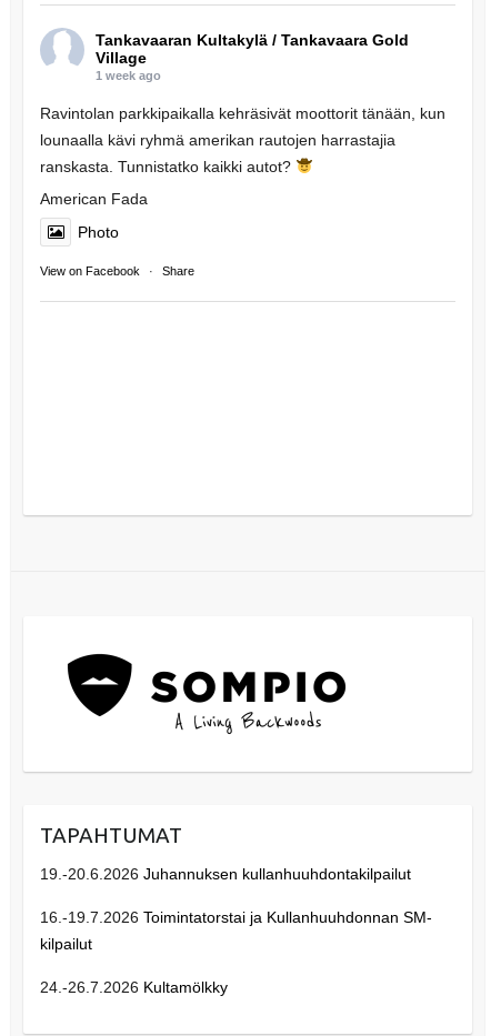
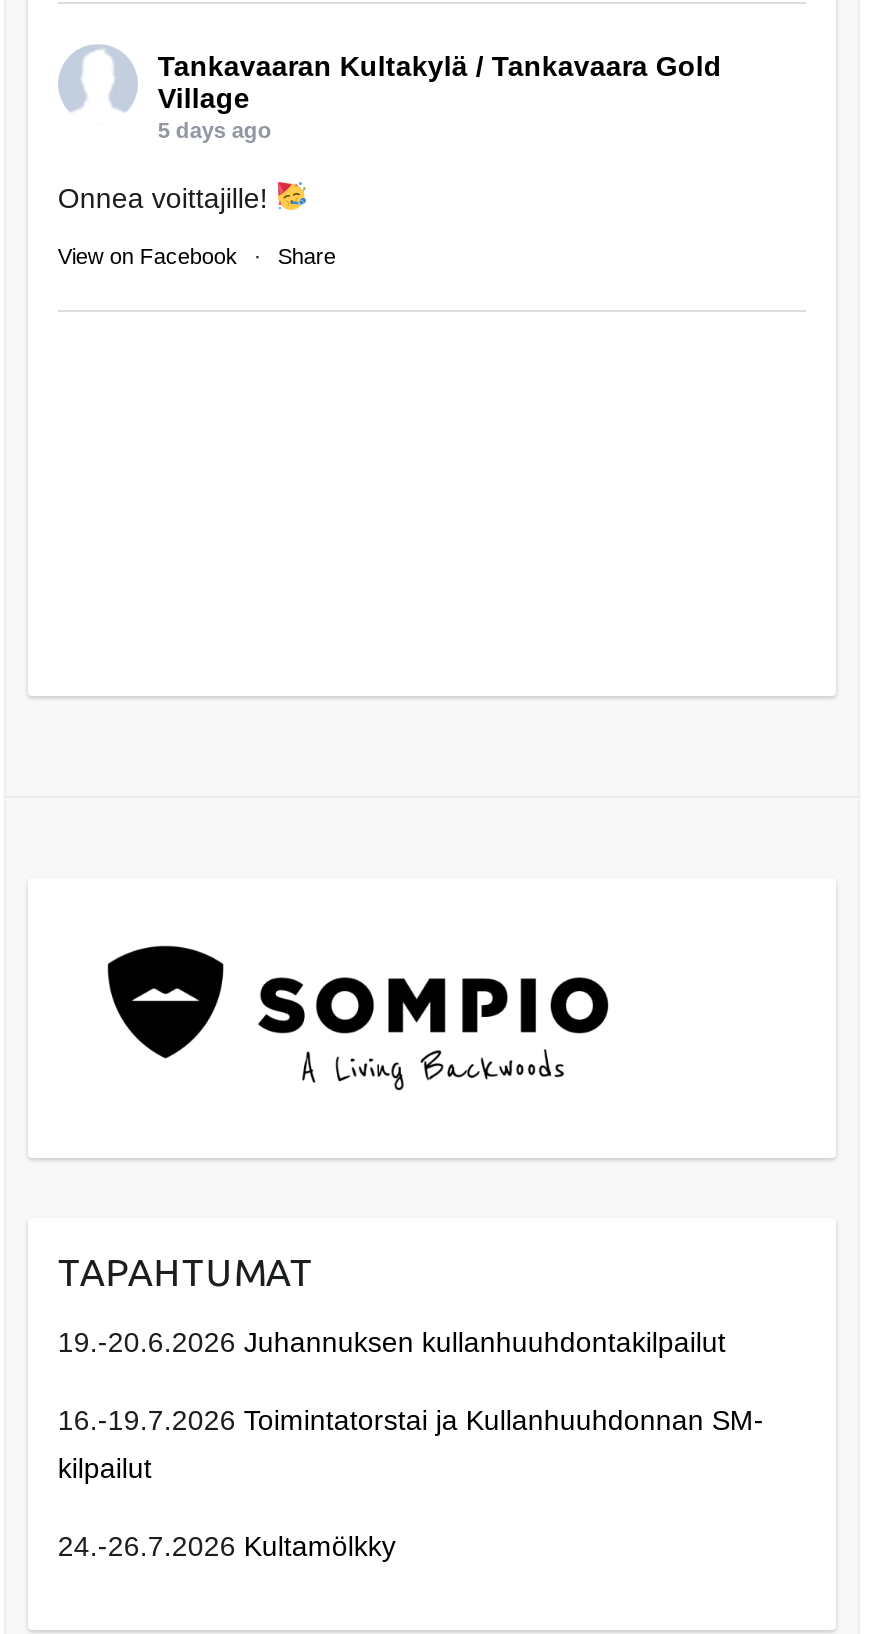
- 1 week ago
- Ravintolan parkkipaikalla kehräsivät moottorit tänään, kun
- lounaalla kävi ryhmä amerikan rautojen harrastajia
- ranskasta. Tunnistatko kaikki autot?
- American Fada
- Photo
+ 5 days ago
+ Onnea voittajille!
